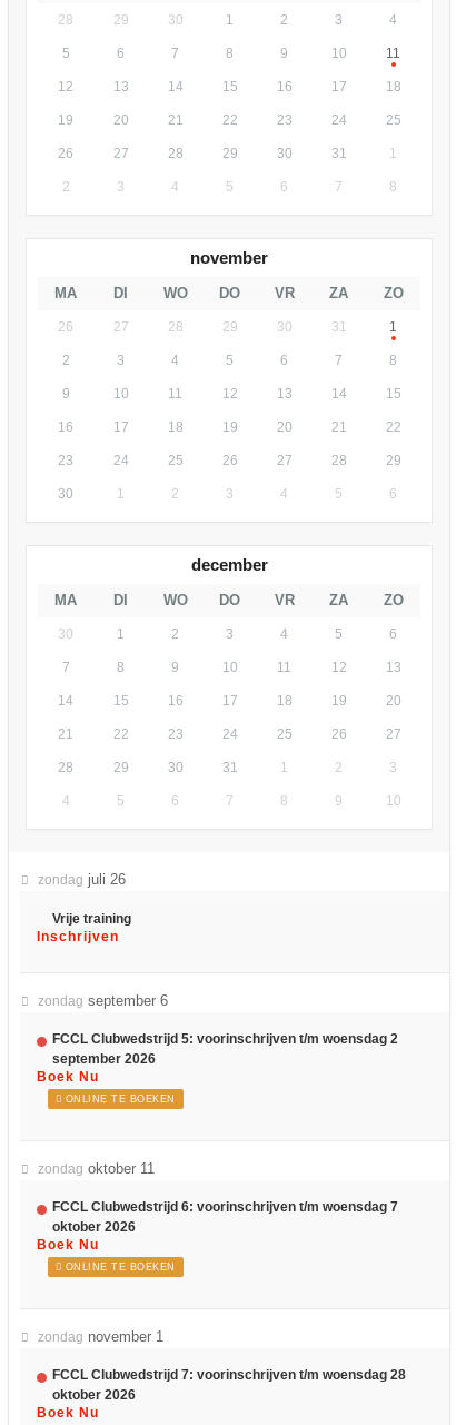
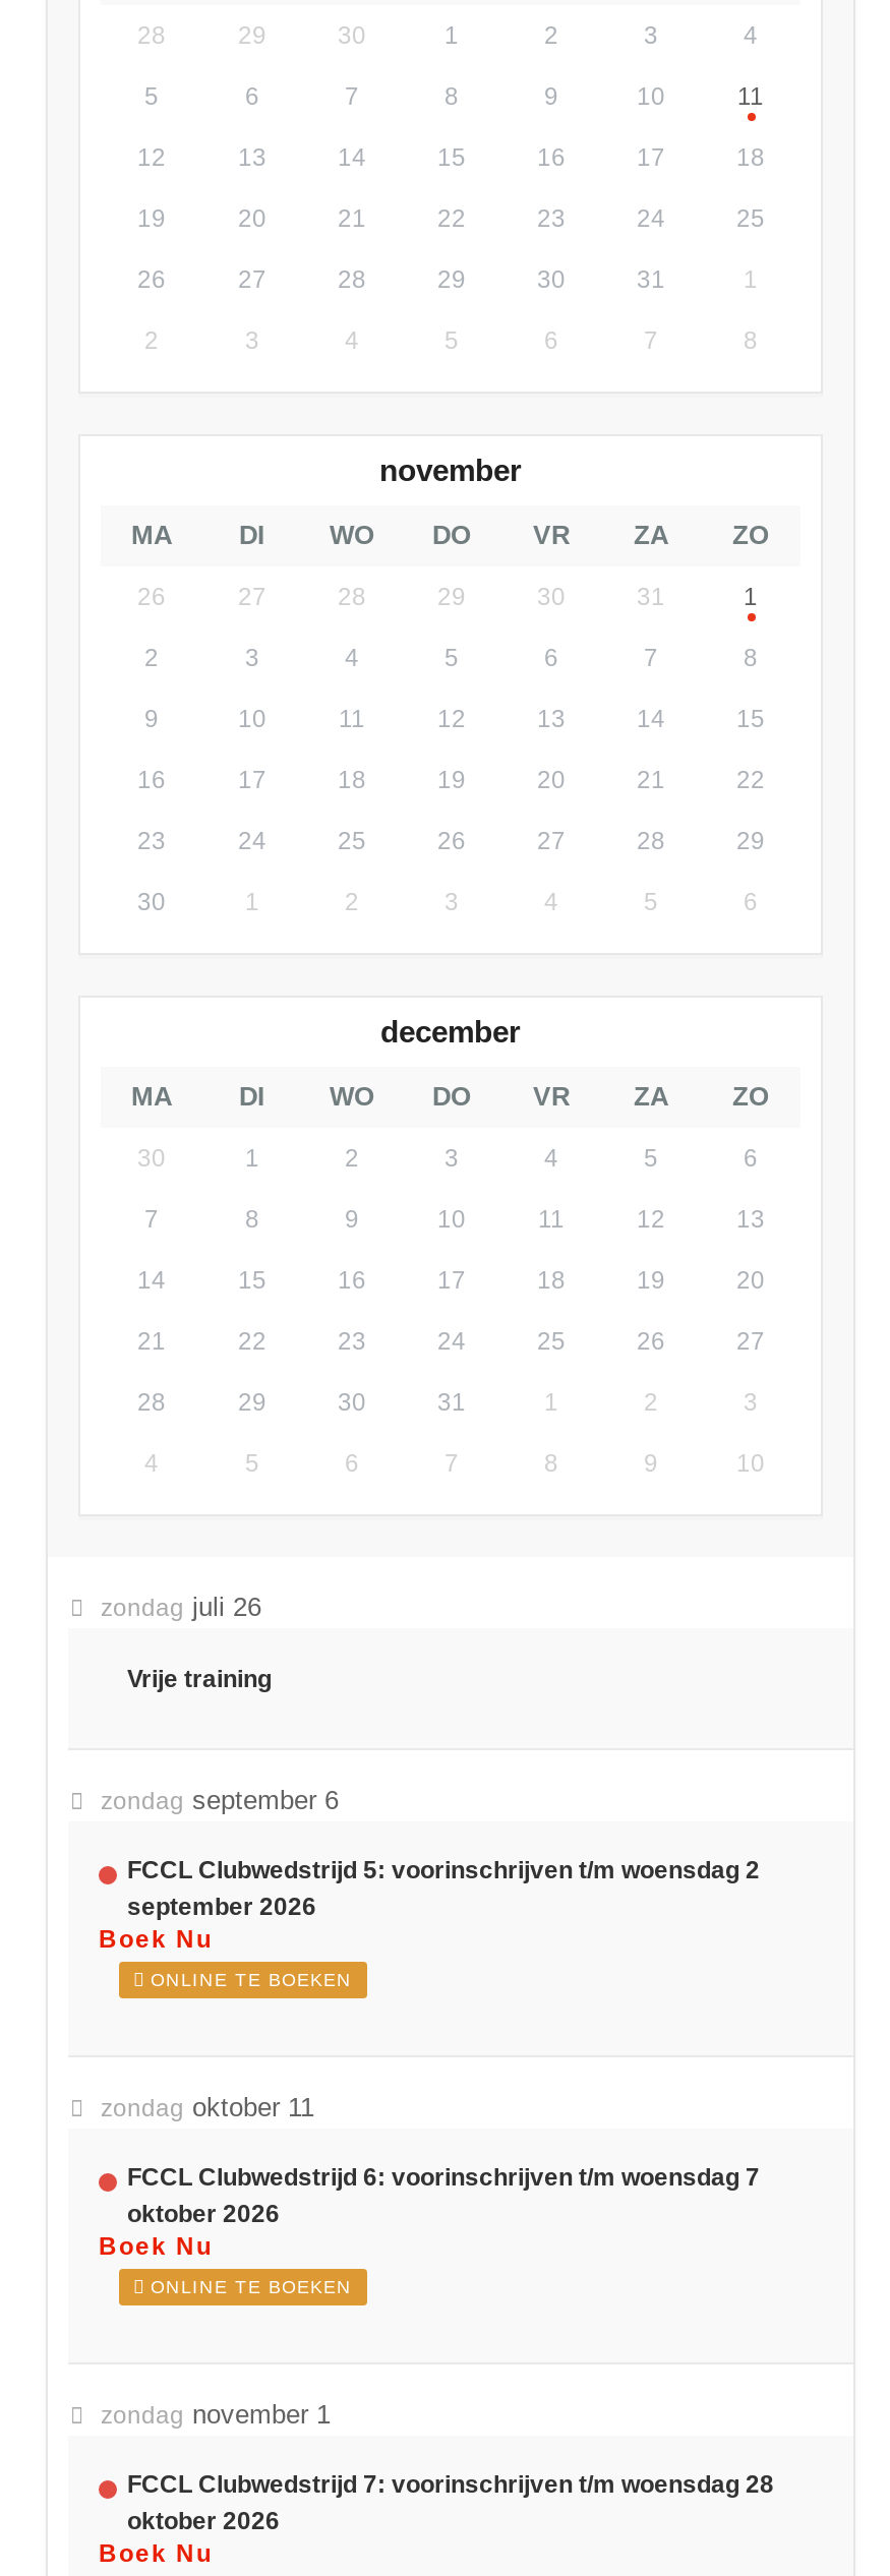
- Inschrijven
